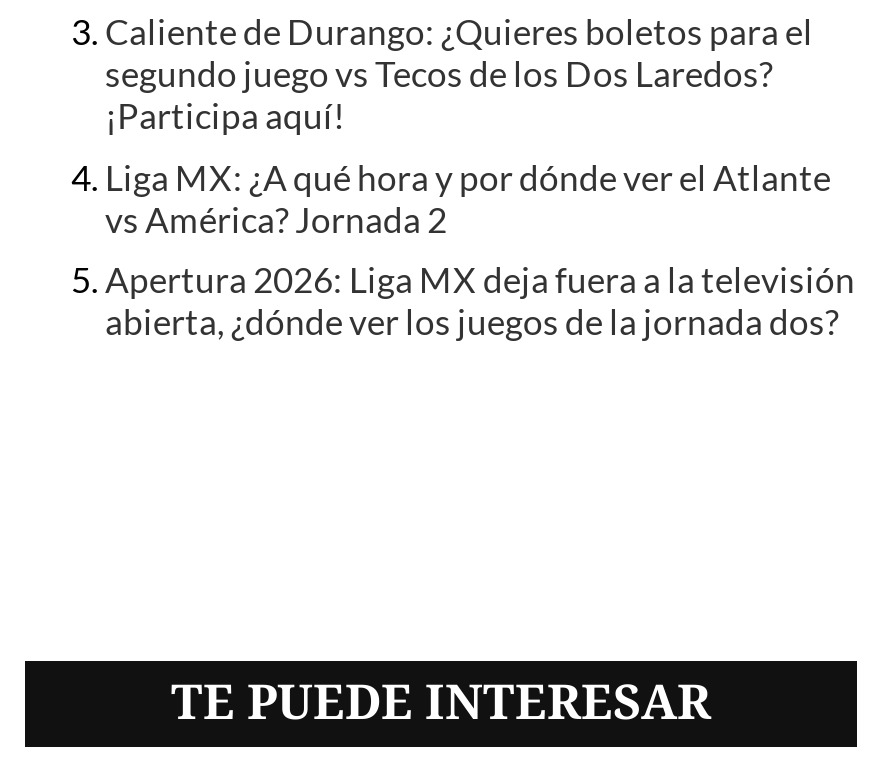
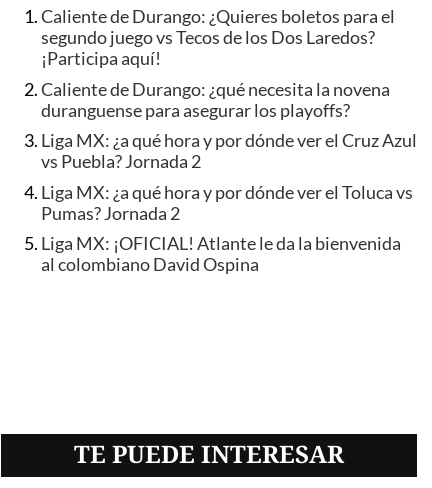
- Liga MX: ¿A qué hora y por dónde ver el Atlante
- vs América? Jornada 2
- Apertura 2026: Liga MX deja fuera a la televisión
- abierta, ¿dónde ver los juegos de la jornada dos?
+ Caliente de Durango: ¿qué necesita la novena
+ duranguense para asegurar los playoffs?
+ Liga MX: ¿a qué hora y por dónde ver el Cruz Azul
+ vs Puebla? Jornada 2
+ Liga MX: ¿a qué hora y por dónde ver el Toluca vs
+ Pumas? Jornada 2
+ Liga MX: ¡OFICIAL! Atlante le da la bienvenida
+ al colombiano David Ospina
